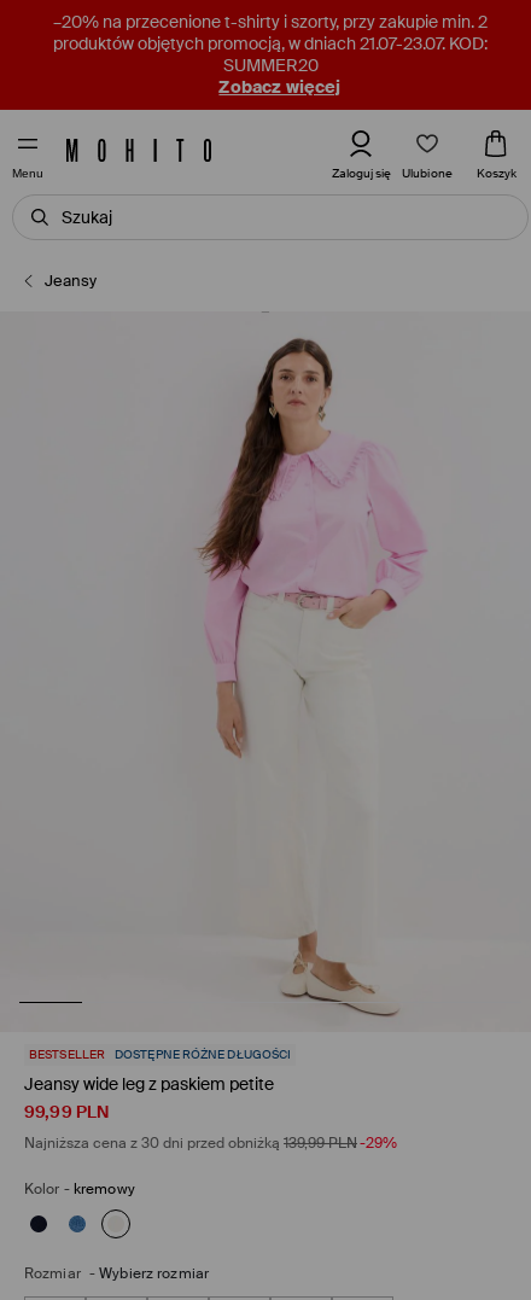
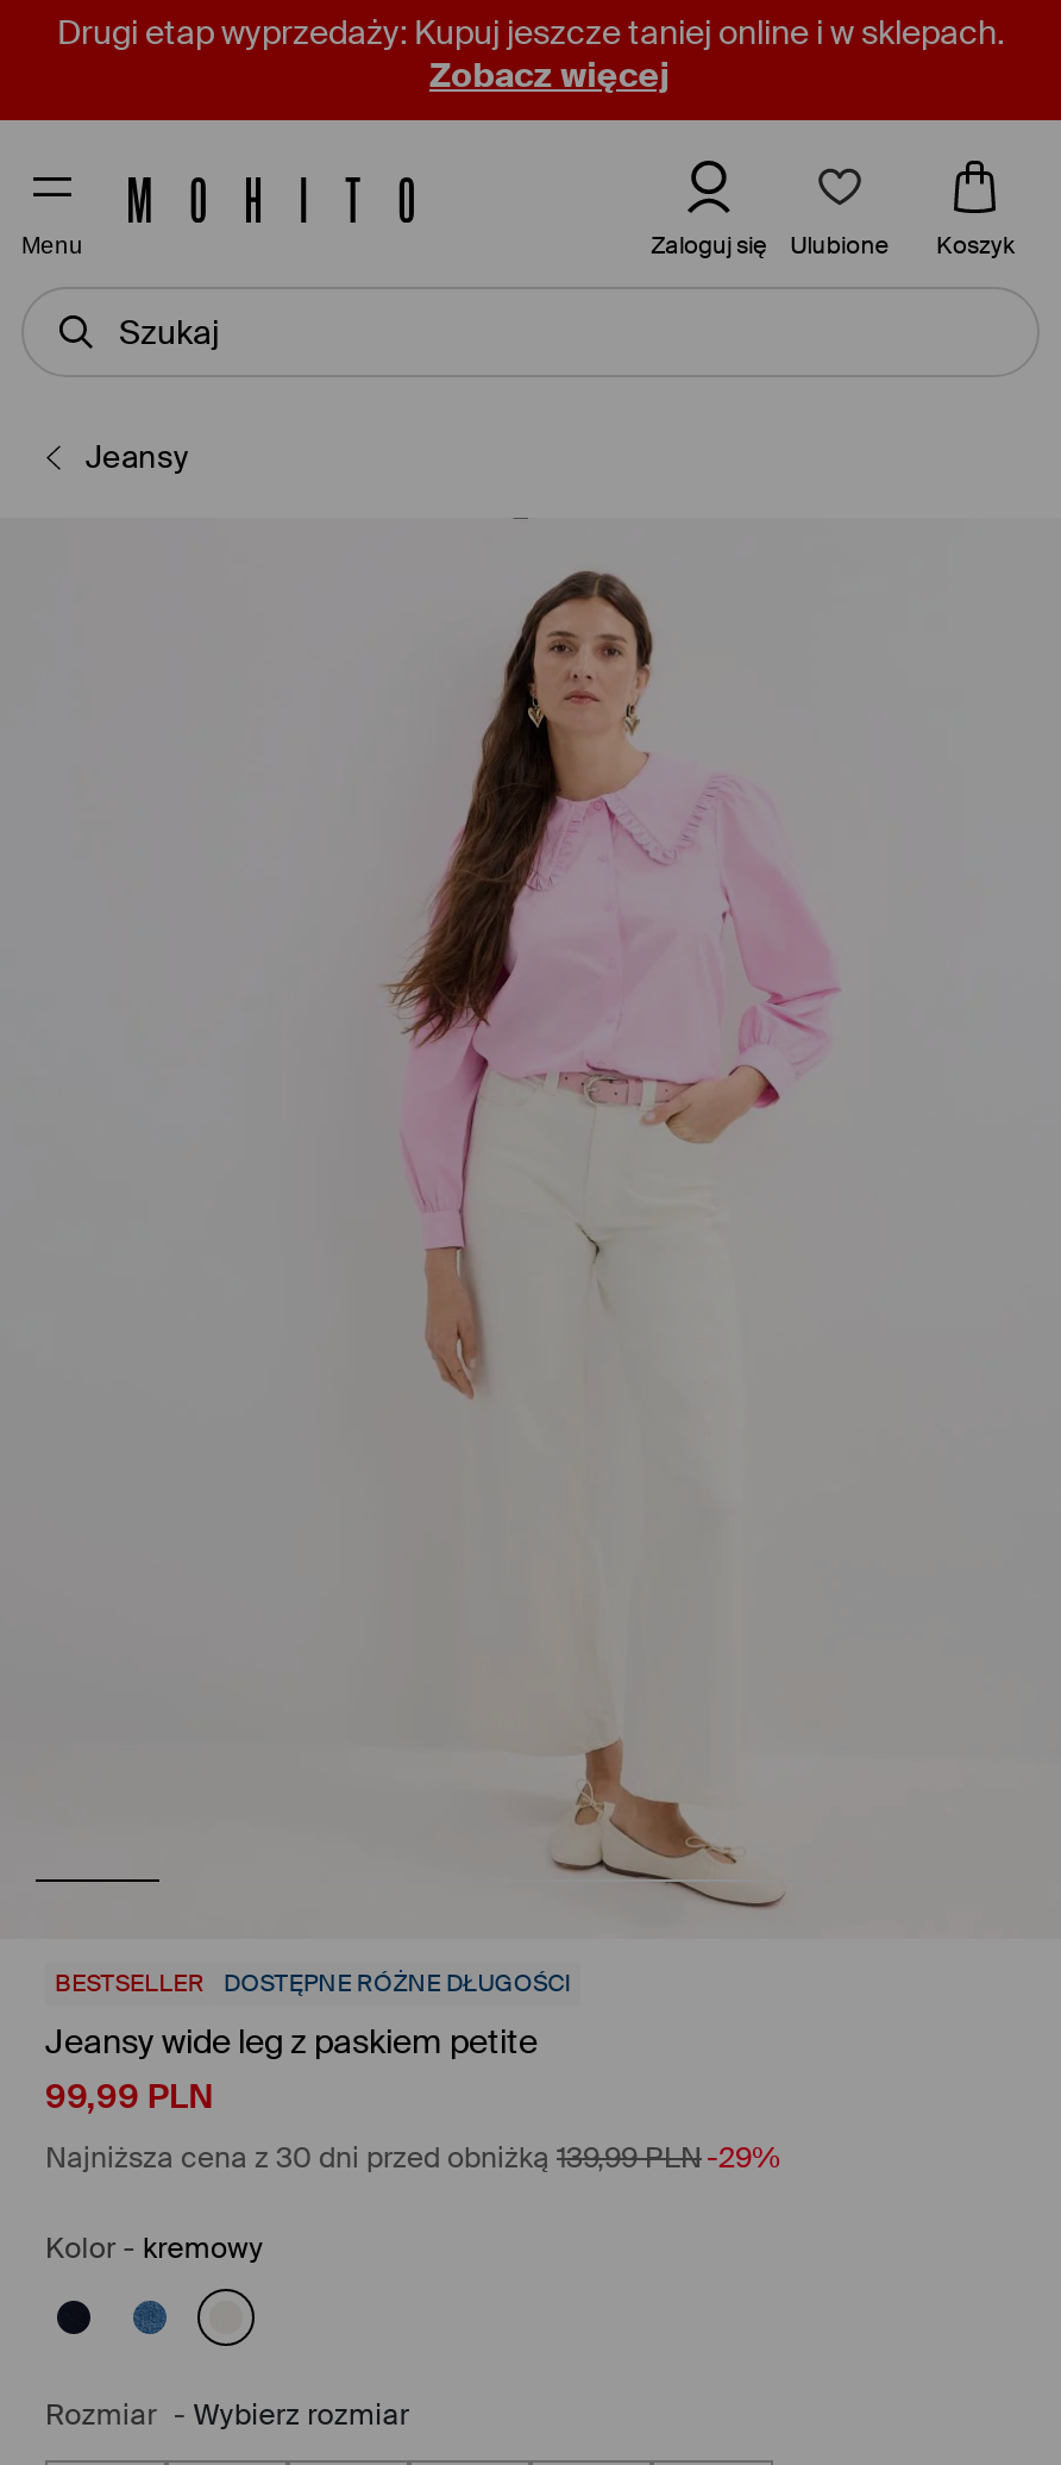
- –20% na przecenione t-shirty i szorty, przy zakupie min. 2
- produktów objętych promocją, w dniach 21.07-23.07. KOD:
- SUMMER20
+ Drugi etap wyprzedaży: Kupuj jeszcze taniej online i w sklepach.
